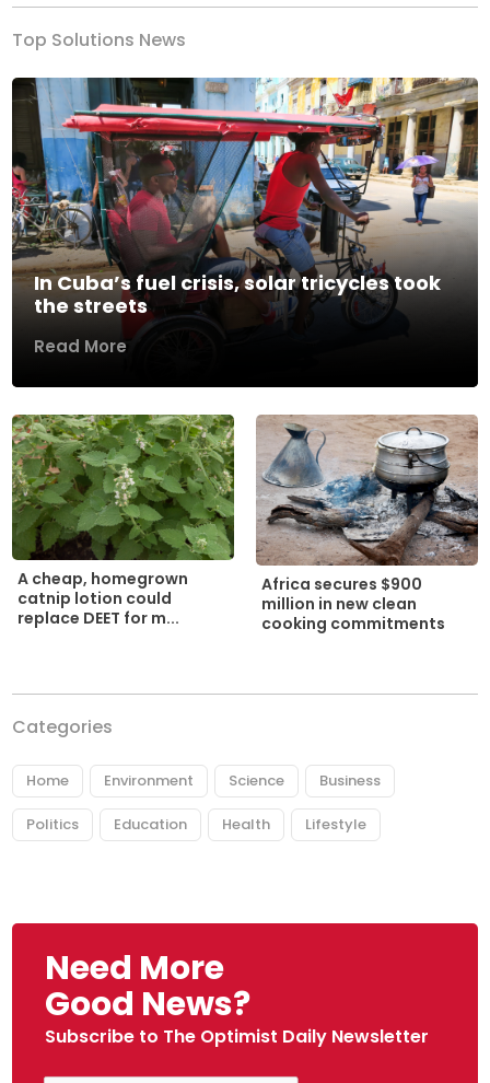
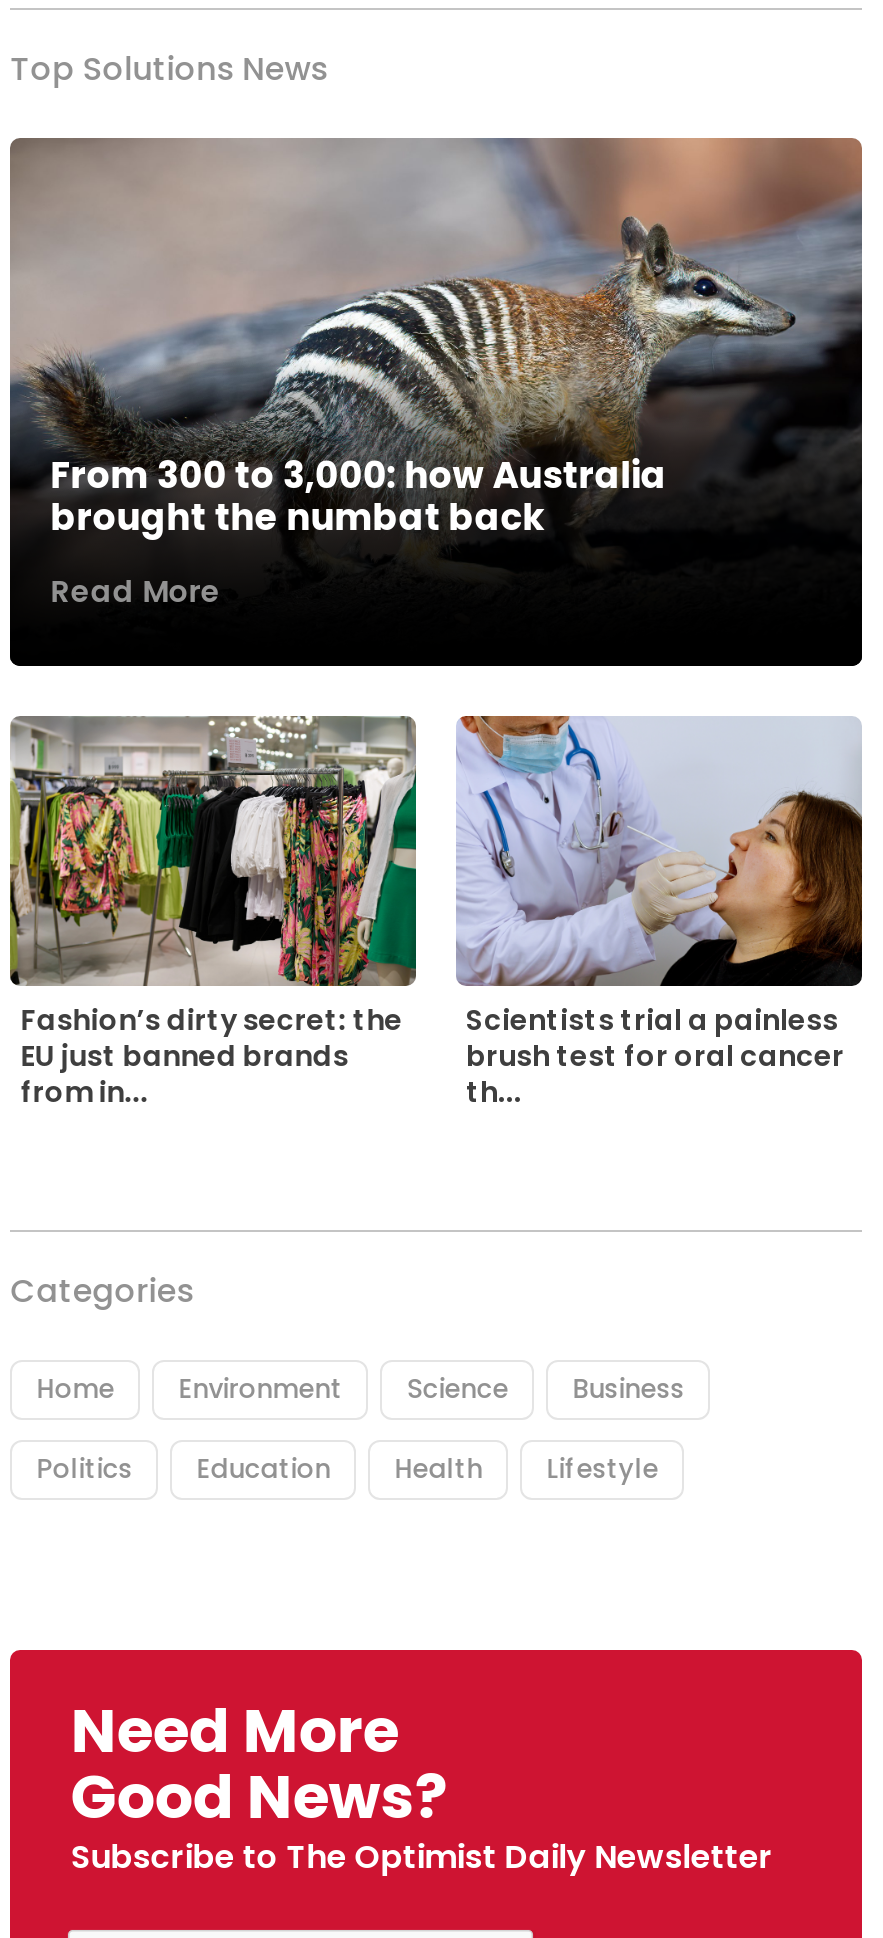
- [image]
- In Cuba’s fuel crisis, solar tricycles took
- the streets
+ [image]
+ From 300 to 3,000: how Australia
+ brought the numbat back

- [image]
- A cheap, homegrown
- catnip lotion could
- replace DEET for m...
+ [image]
+ Fashion’s dirty secret: the
+ EU just banned brands
+ from in...

- [image]
- Africa secures $900
- million in new clean
- cooking commitments
+ [image]
+ Scientists trial a painless
+ brush test for oral cancer
+ th...
